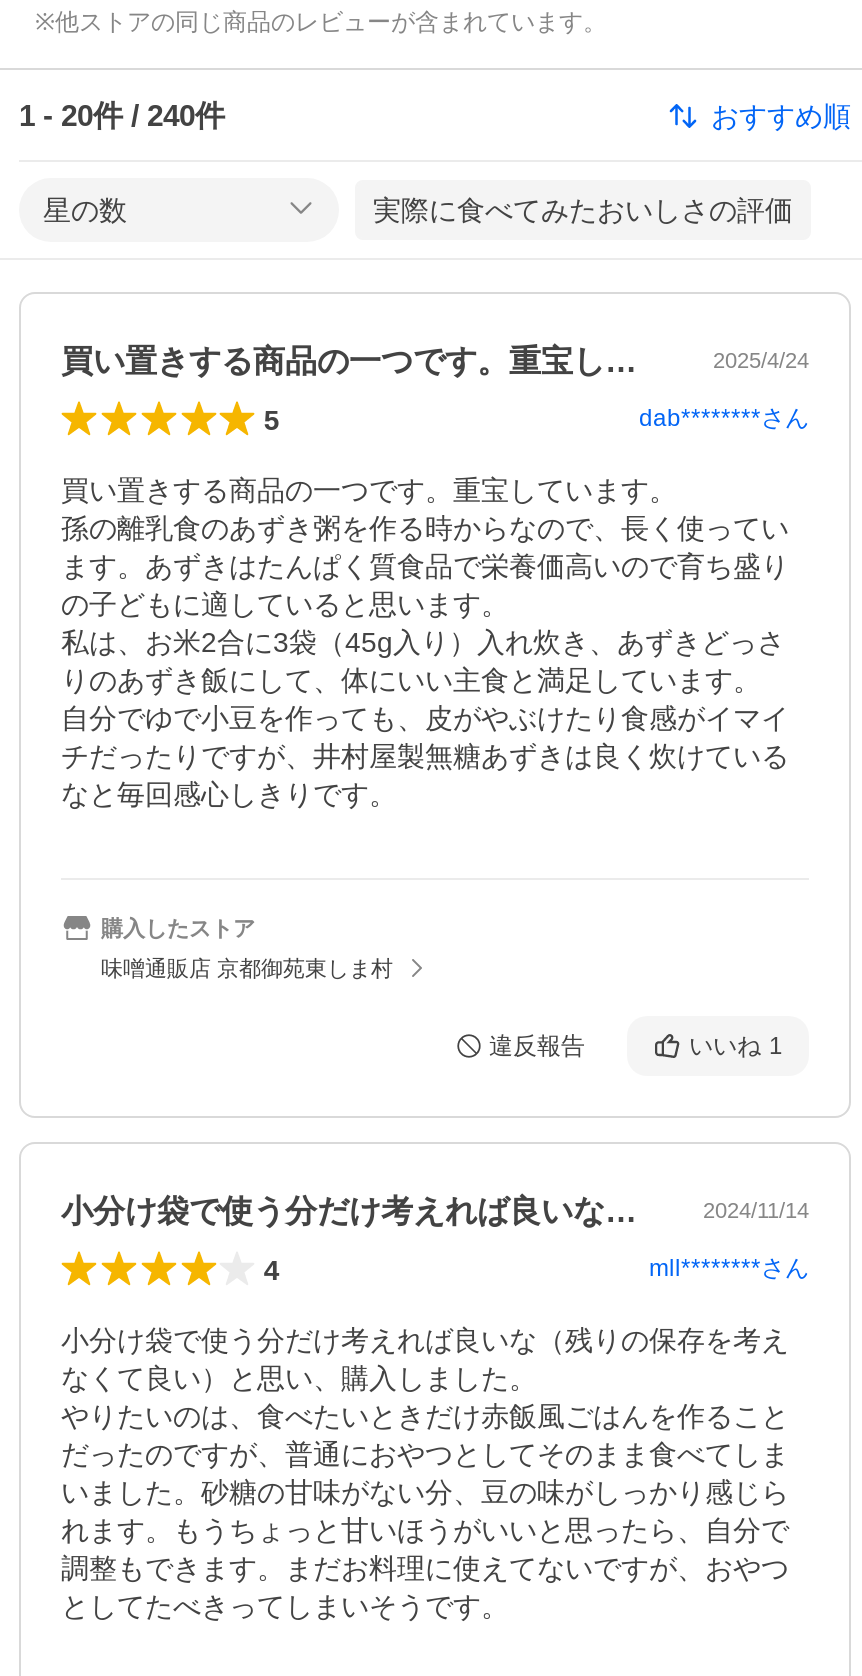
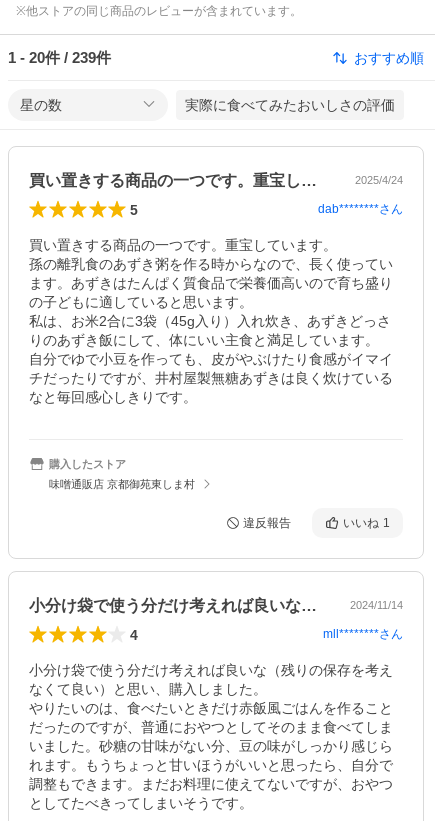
- 1 - 20件 / 240件
+ 1 - 20件 / 239件
